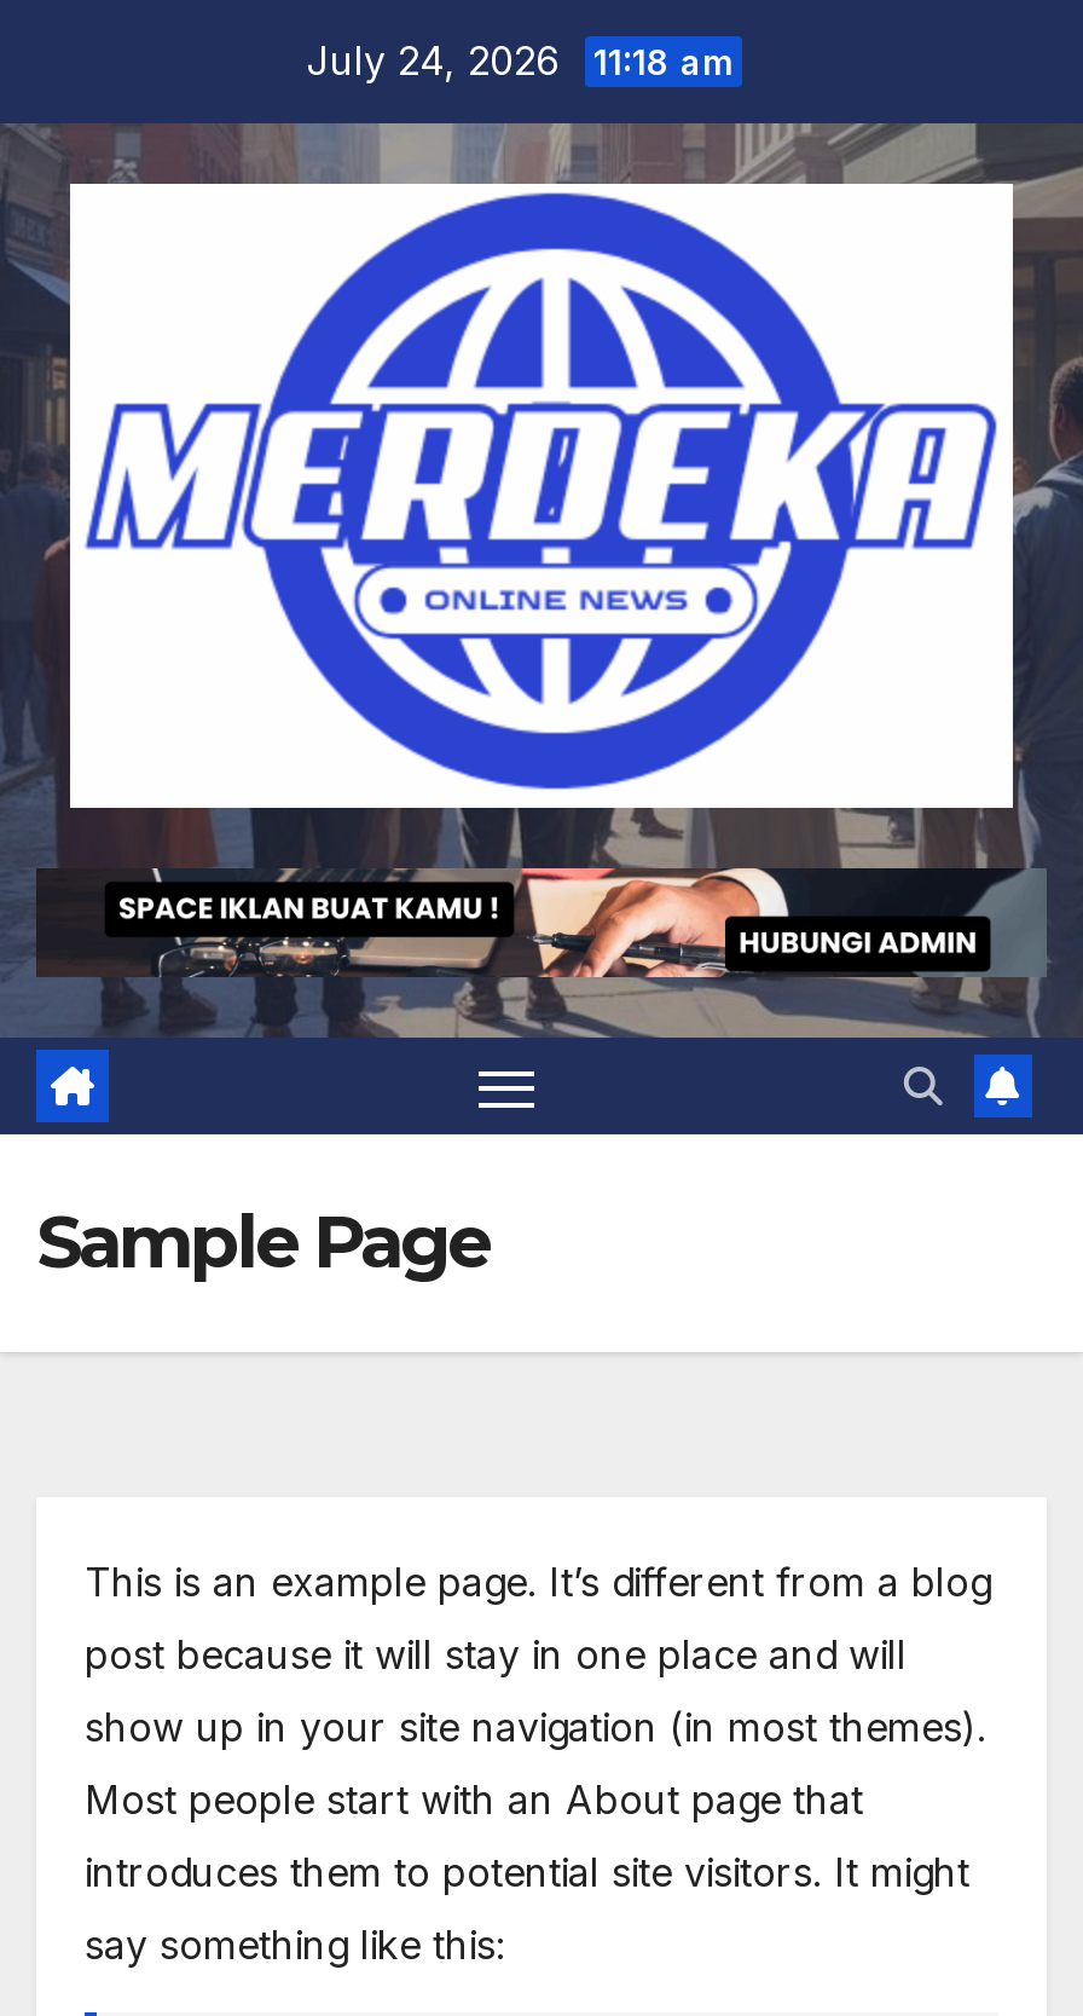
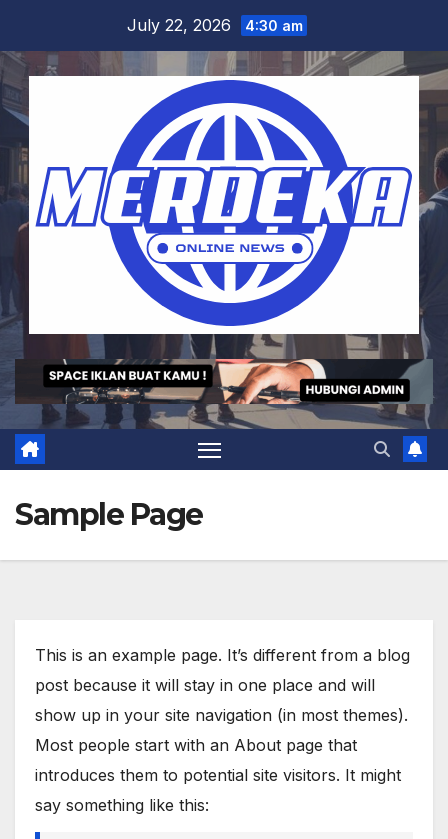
- July 24, 2026 11:18 am
+ July 22, 2026 4:30 am
